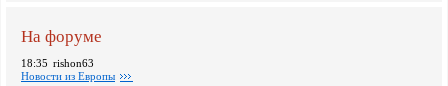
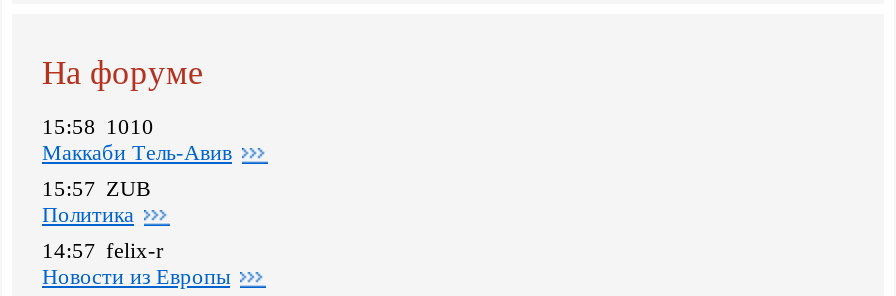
- 18:35 rishon63
+ 15:58 1010
+ Маккаби Тель-Авив
+ 15:57 ZUB
+ Политика
+ 14:57 felix-r
